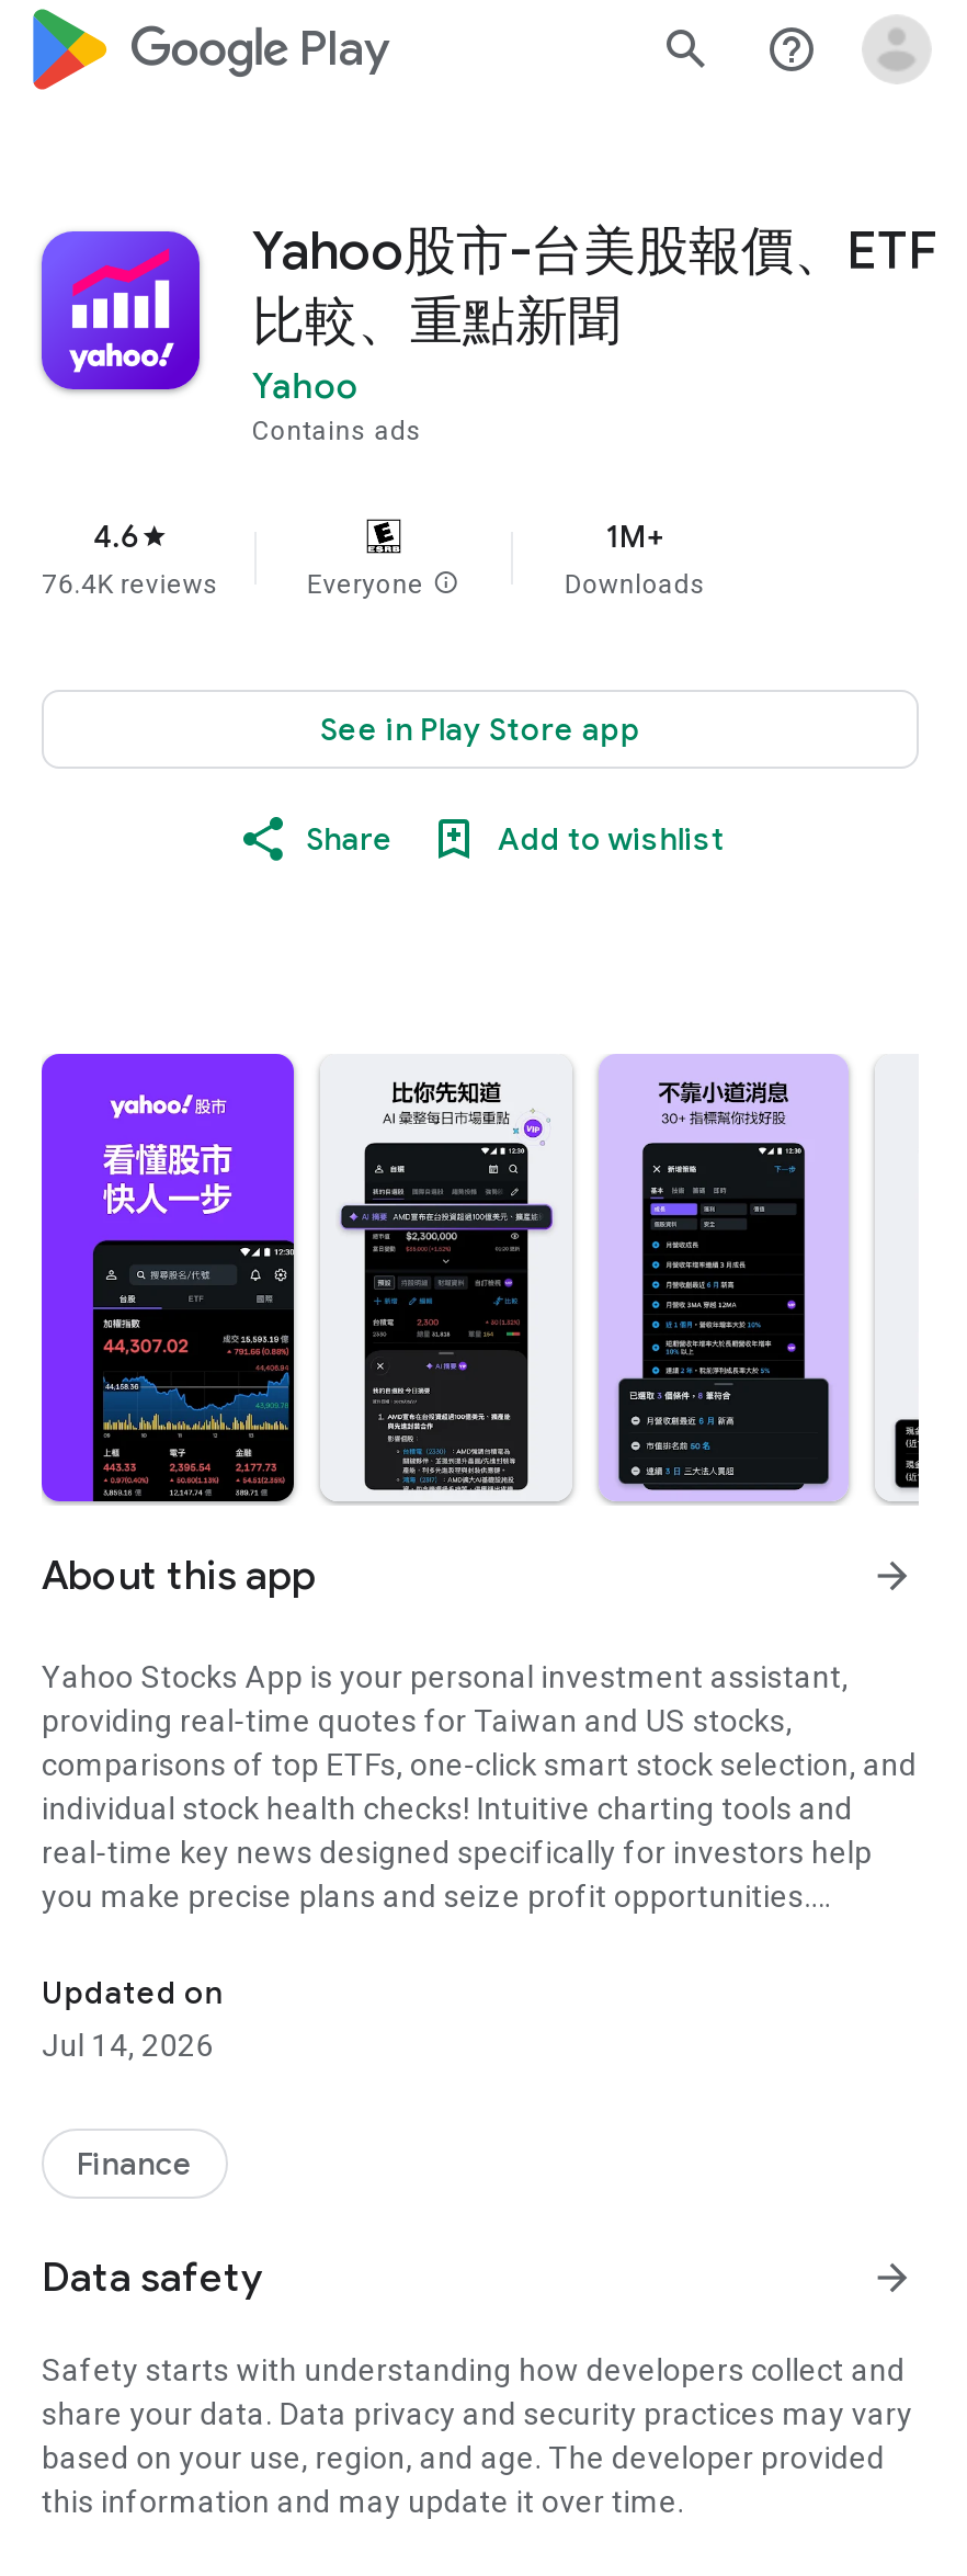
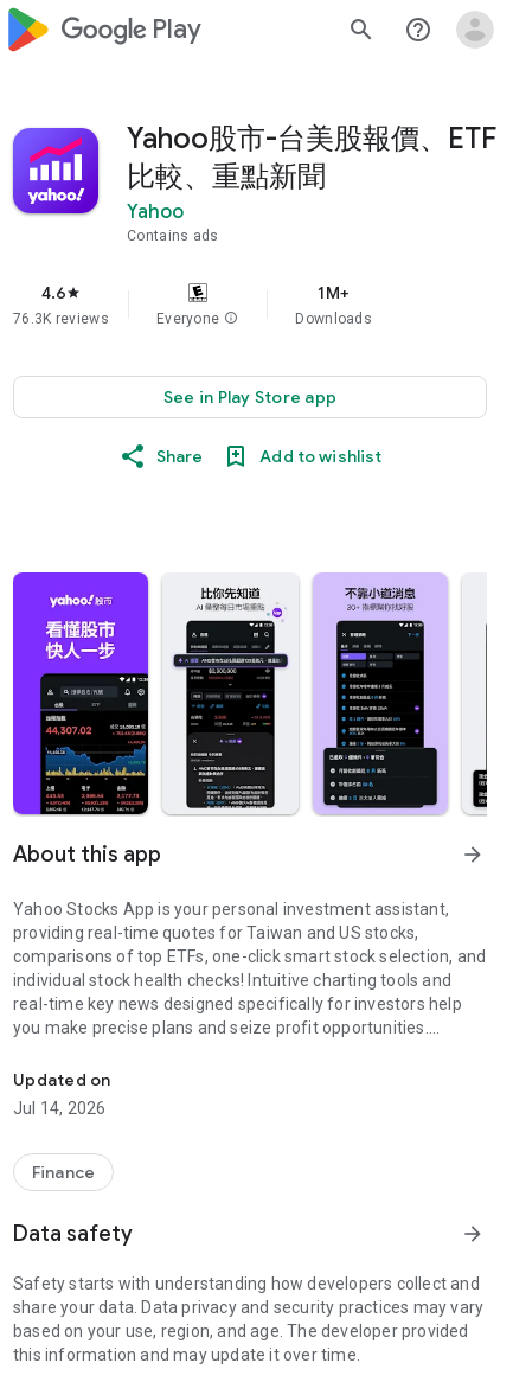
- 76.4K reviews
+ 76.3K reviews
